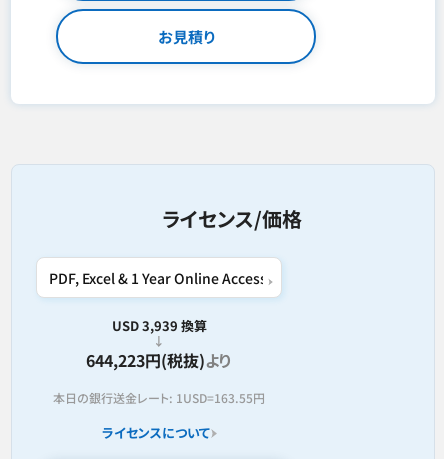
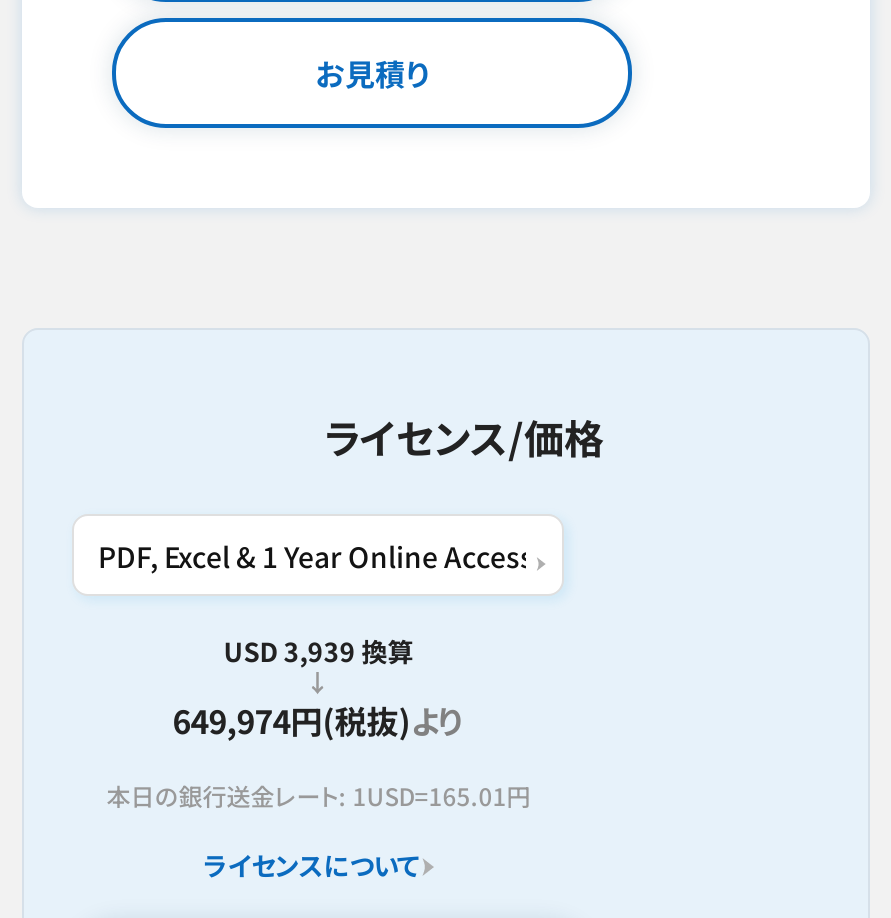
- 644,223円(税抜)より
+ 649,974円(税抜)より

- 本日の銀行送金レート: 1USD=163.55円
+ 本日の銀行送金レート: 1USD=165.01円
